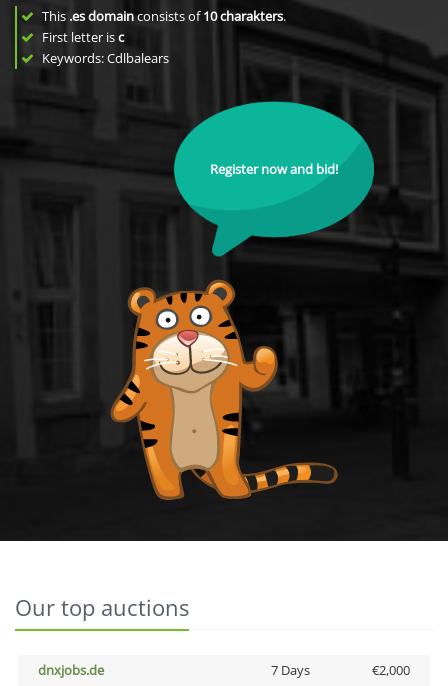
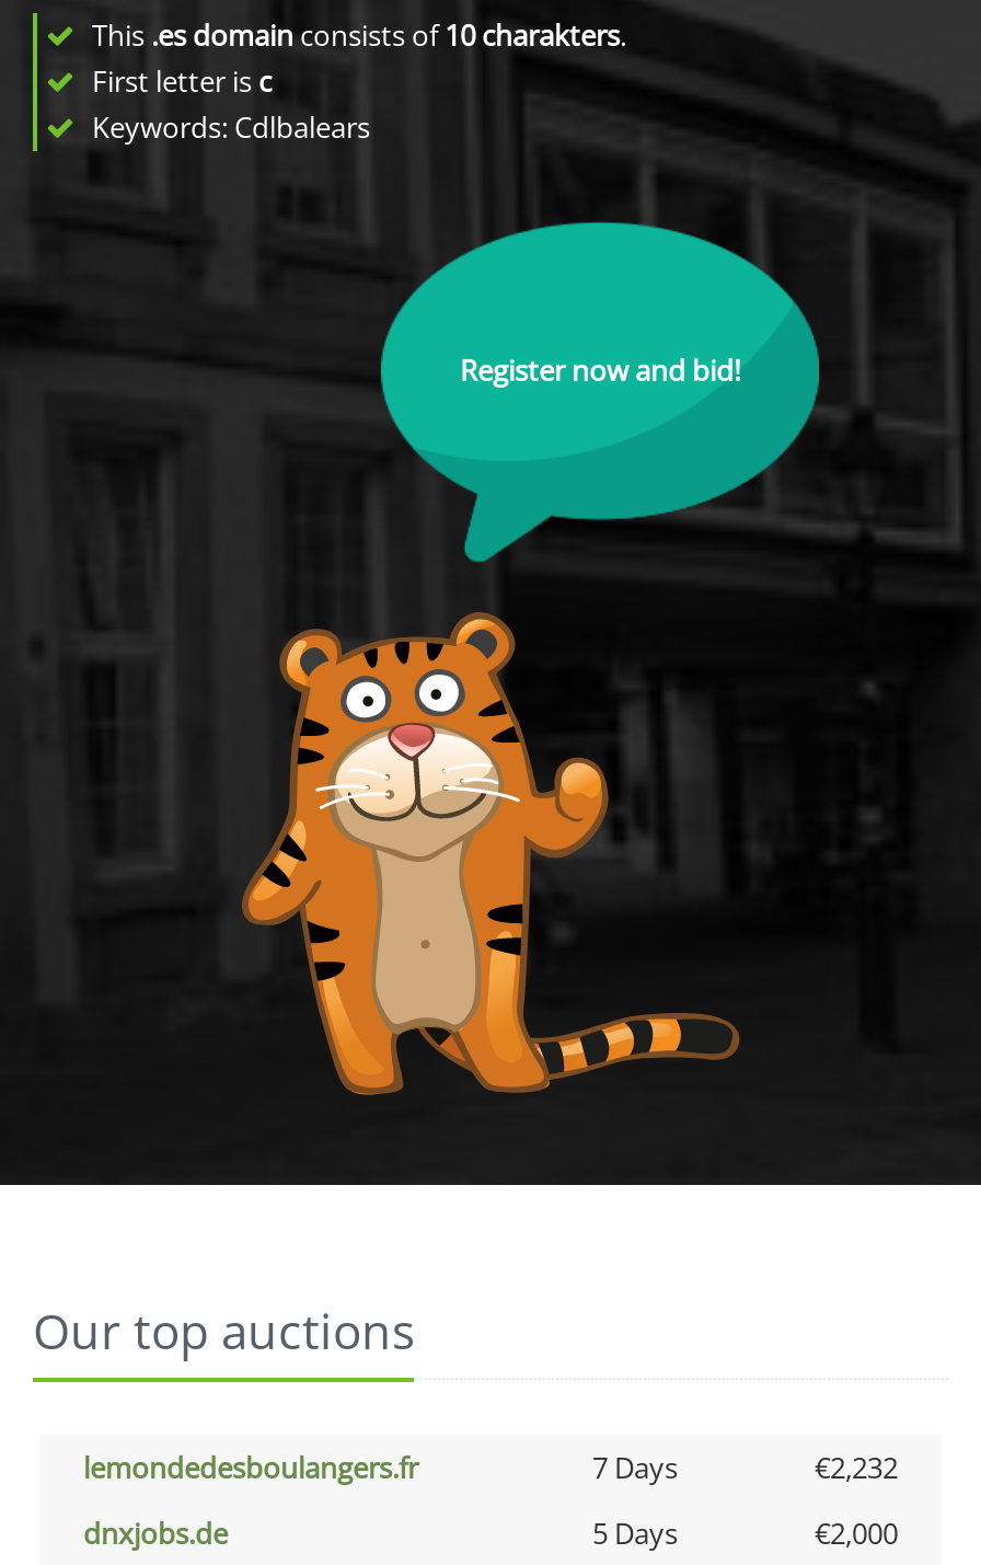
+ lemondedesboulangers.fr
+ 7 Days
+ €2,232

- 7 Days
+ 5 Days
